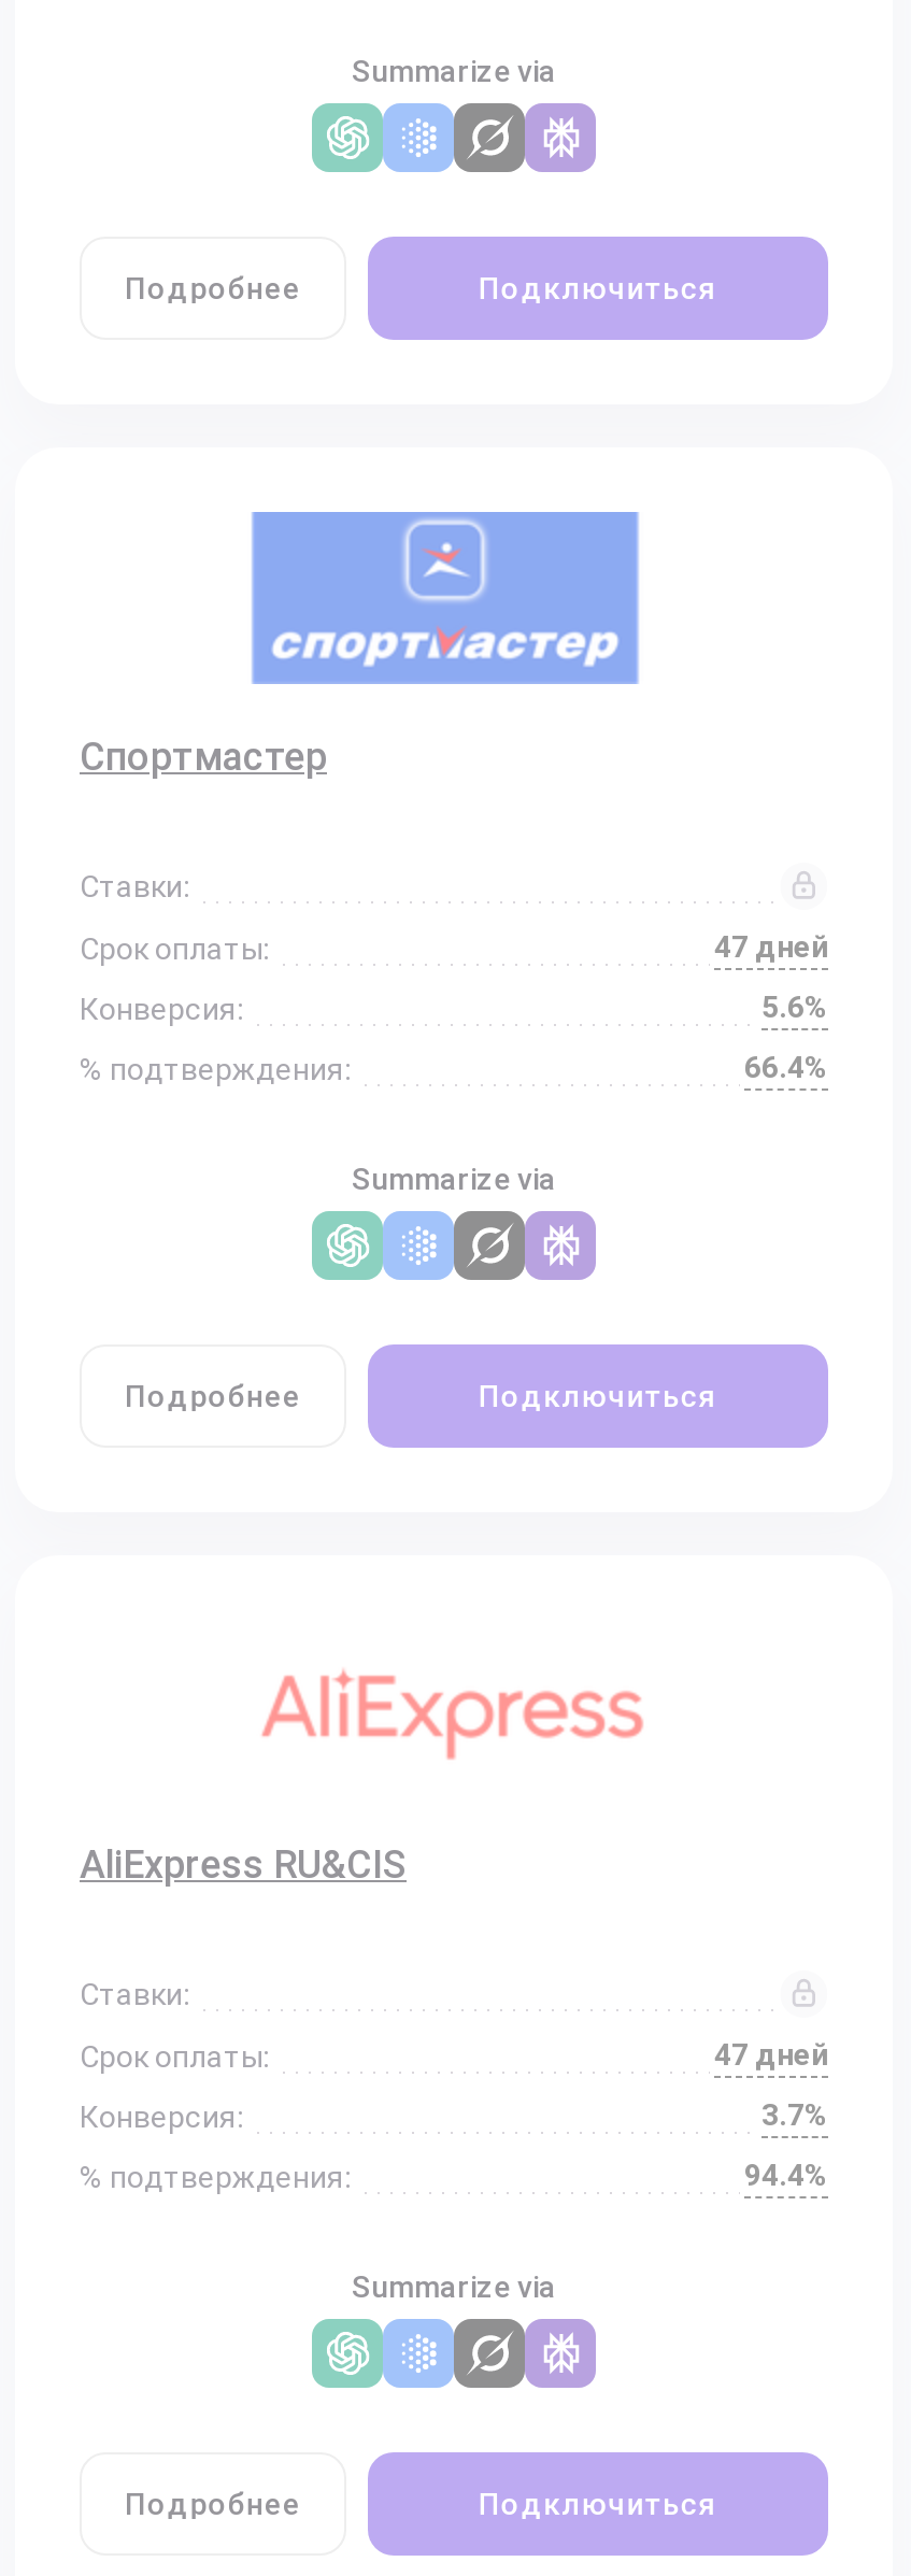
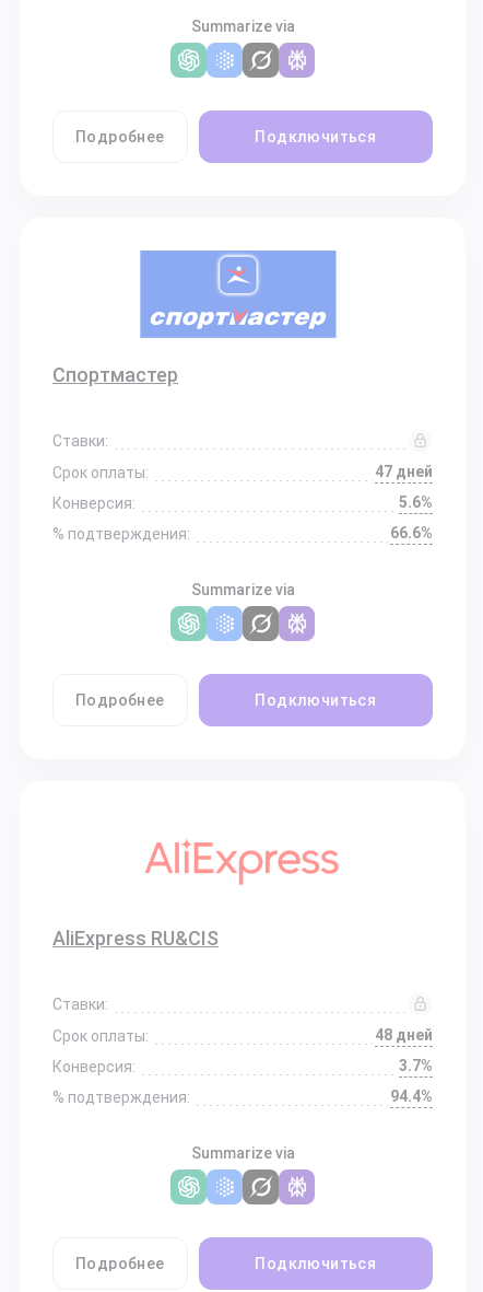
- 66.4%
+ 66.6%

- 47 дней
+ 48 дней
